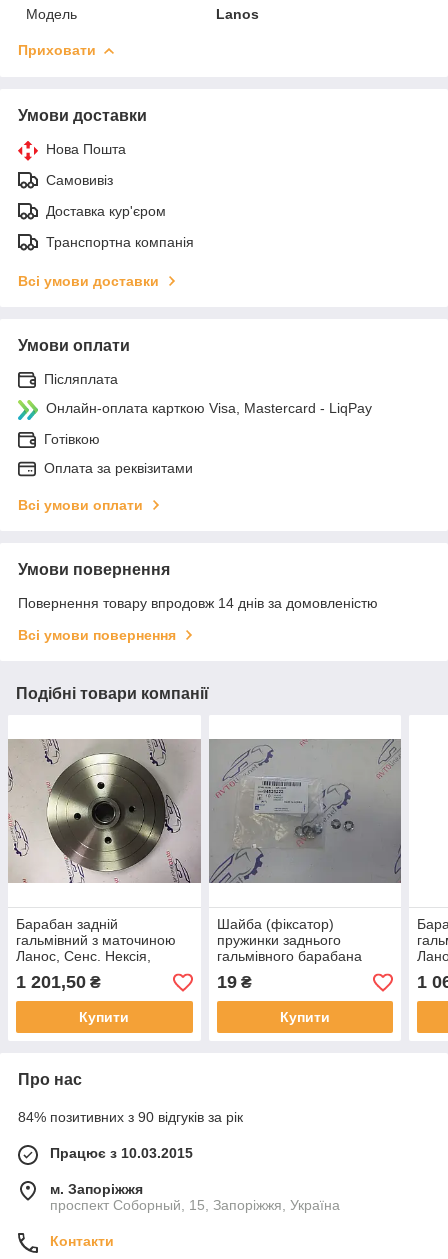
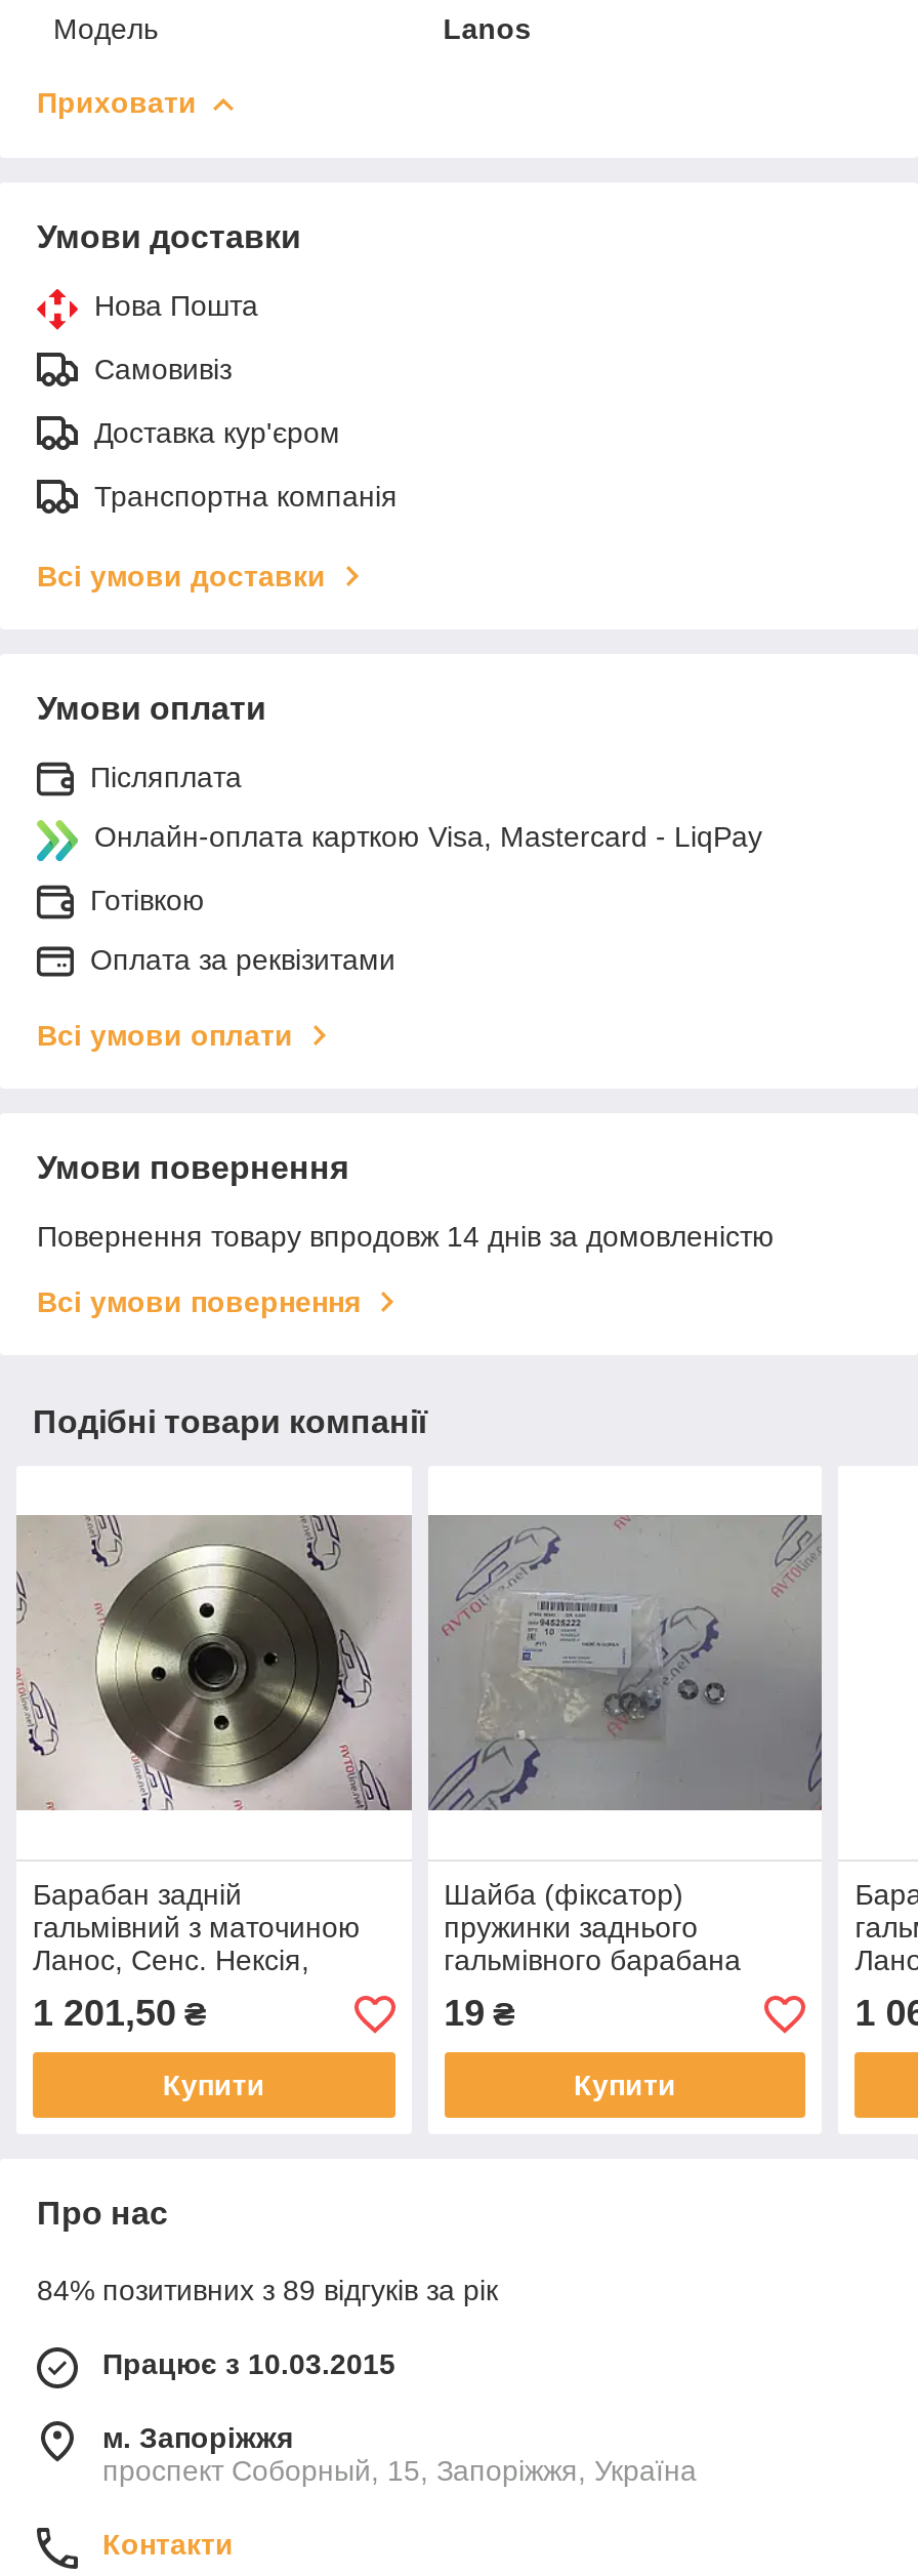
- 84% позитивних з 90 відгуків за рік
+ 84% позитивних з 89 відгуків за рік
